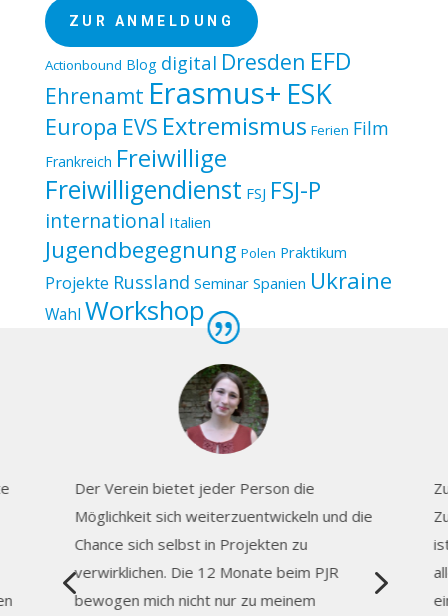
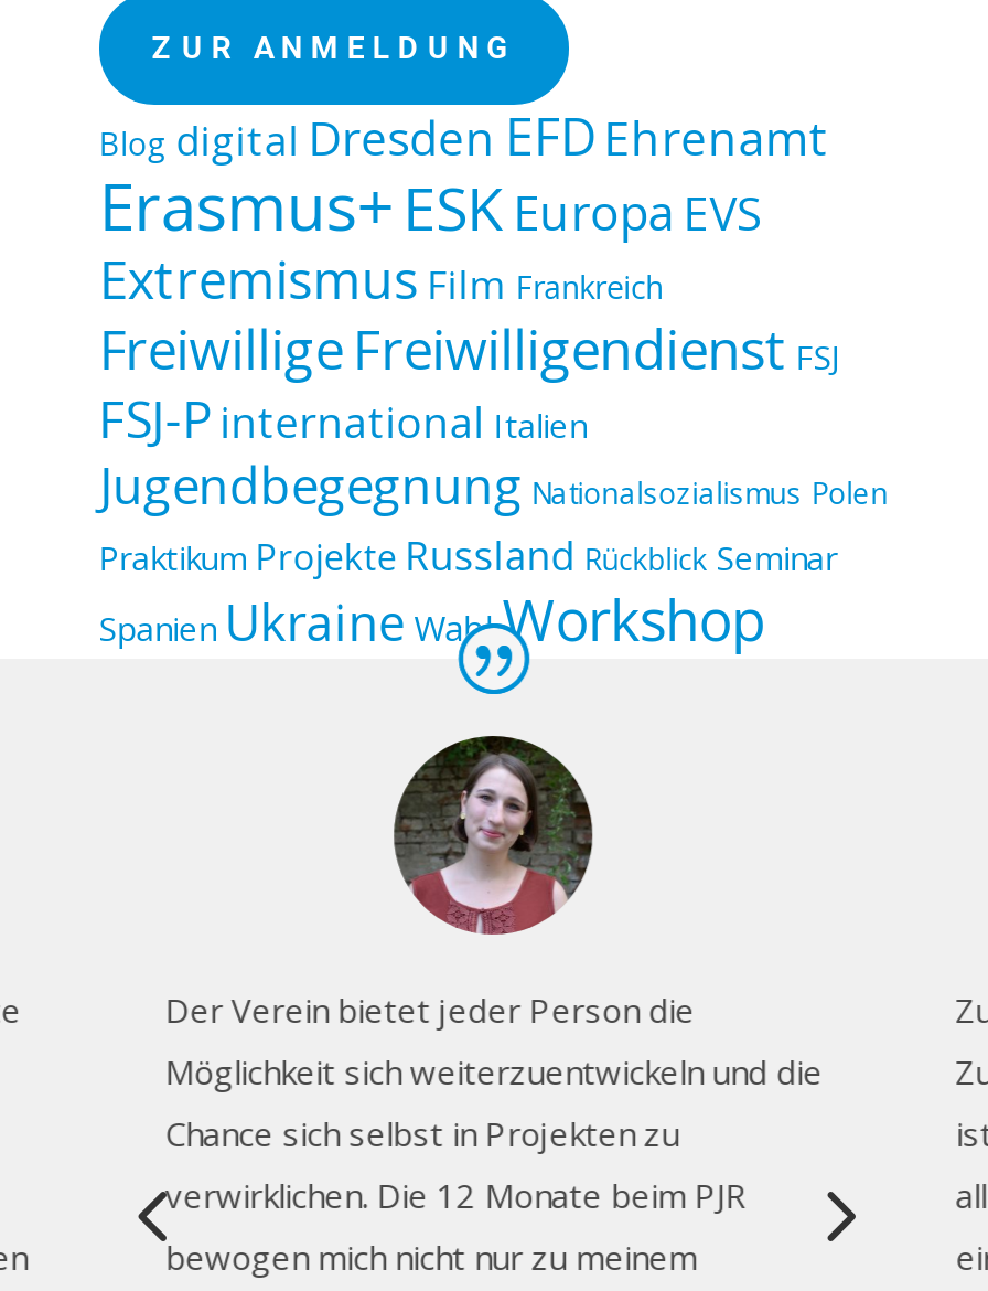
- Actionbound Blog digital Dresden EFD
- Ehrenamt Erasmus+ ESK
- Europa EVS Extremismus Ferien Film
- Frankreich Freiwillige
- Freiwilligendienst FSJ FSJ-P
- international Italien
- Jugendbegegnung Polen Praktikum
- Projekte Russland Seminar Spanien Ukraine
- Wahl Workshop
+ Blog digital Dresden EFD Ehrenamt
+ Erasmus+ ESK Europa EVS
+ Extremismus Film Frankreich
+ Freiwillige Freiwilligendienst FSJ
+ FSJ-P international Italien
+ Jugendbegegnung Nationalsozialismus Polen
+ Praktikum Projekte Russland Rückblick Seminar
+ Spanien Ukraine Wahl Workshop
